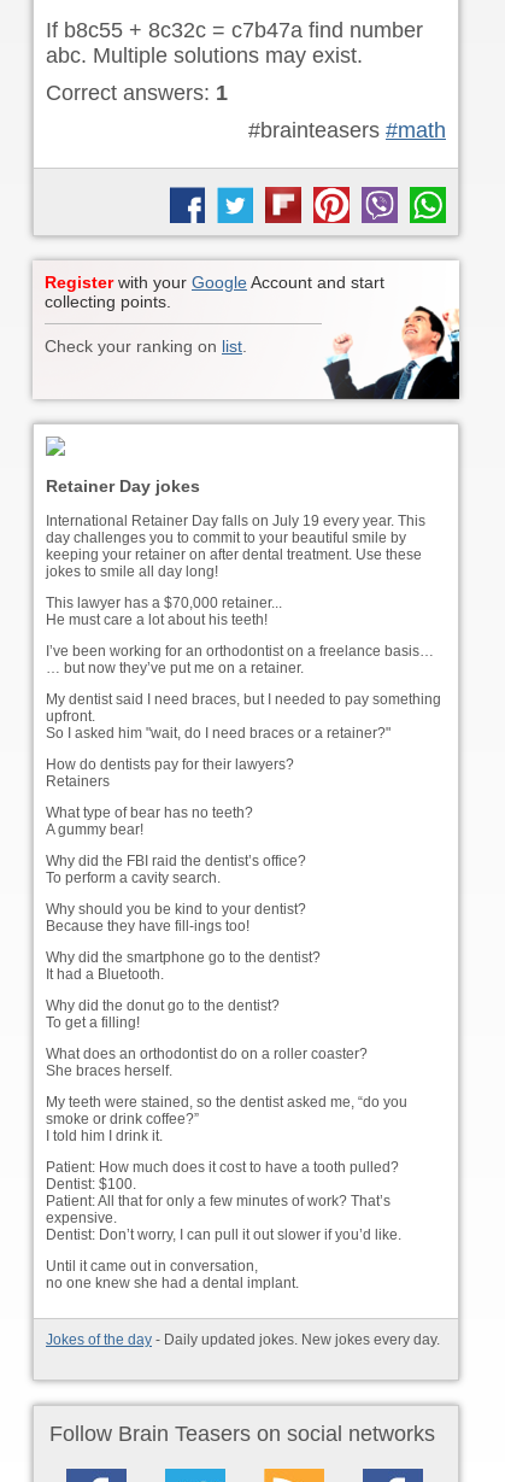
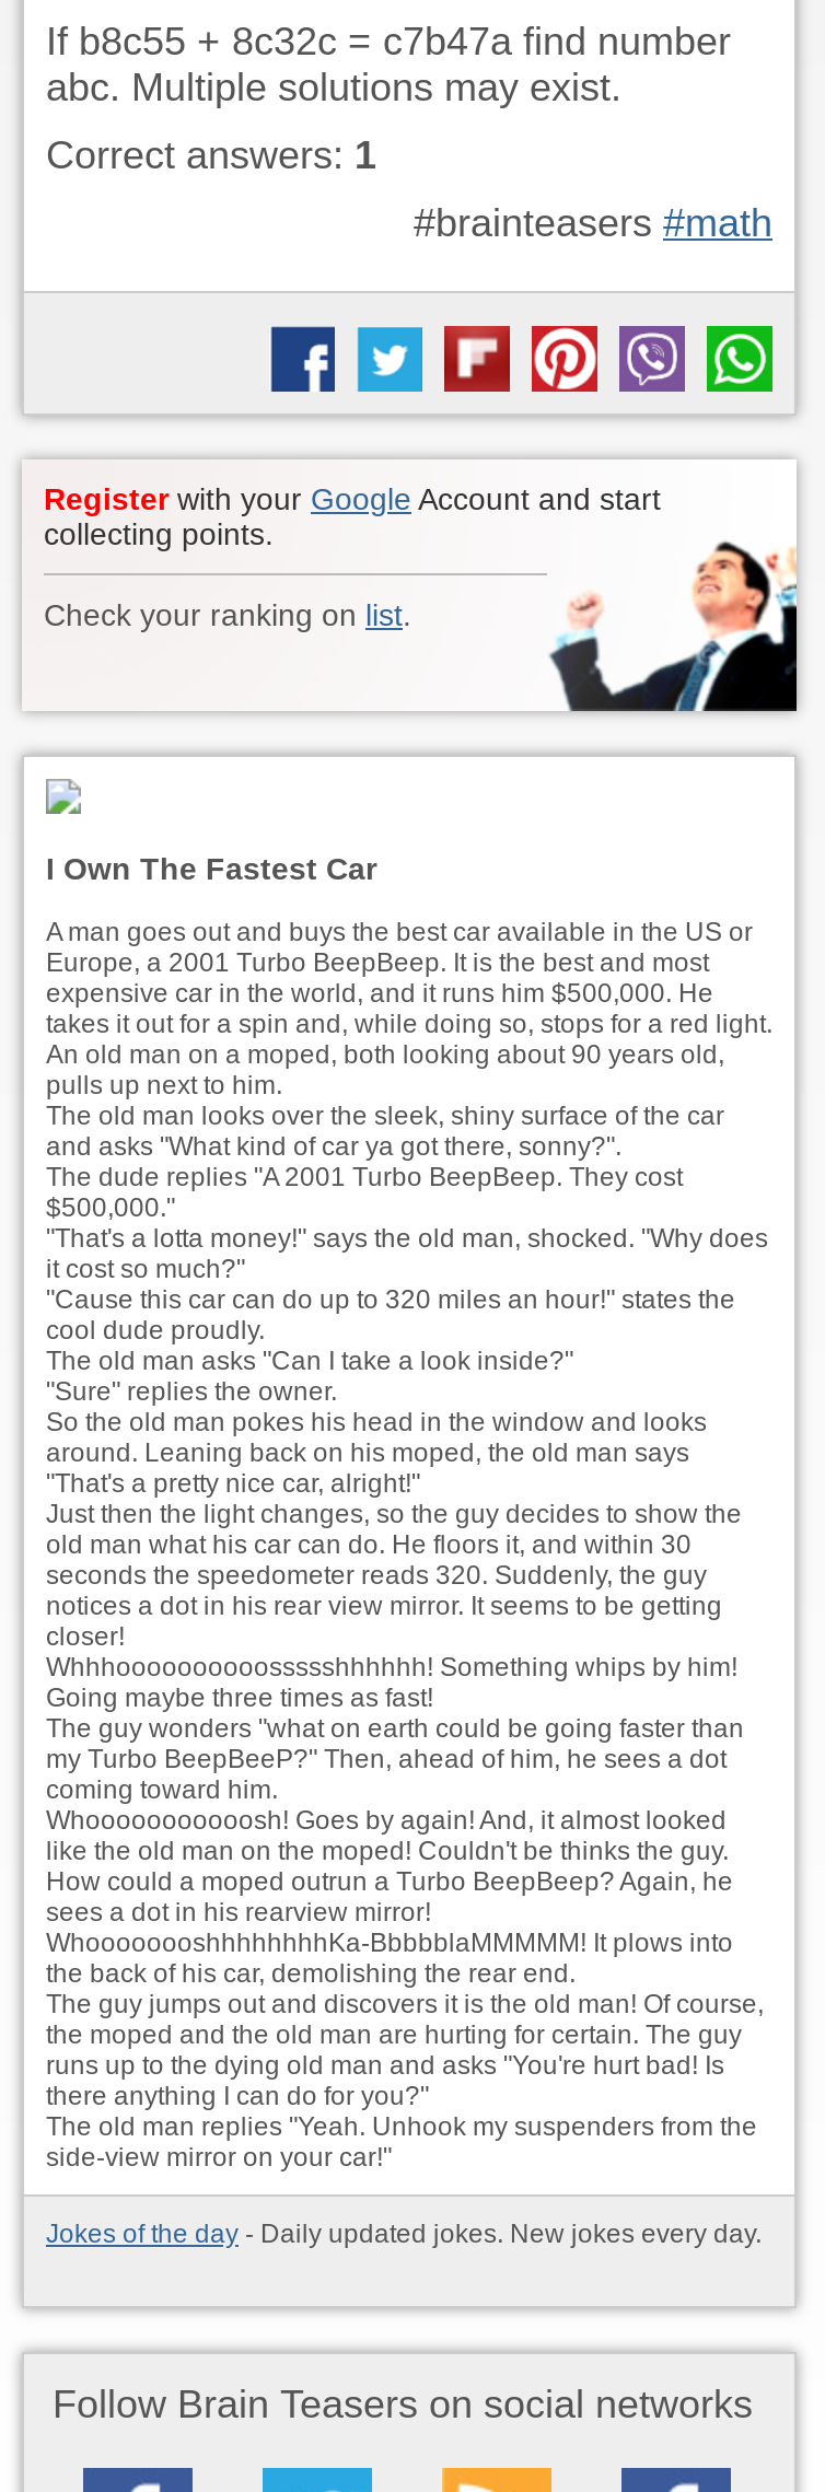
- Retainer Day jokes
- International Retainer Day falls on July 19 every year. This
- day challenges you to commit to your beautiful smile by
- keeping your retainer on after dental treatment. Use these
- jokes to smile all day long!
- This lawyer has a $70,000 retainer...
- He must care a lot about his teeth!
- I’ve been working for an orthodontist on a freelance basis…
- … but now they’ve put me on a retainer.
- My dentist said I need braces, but I needed to pay something
- upfront.
- So I asked him "wait, do I need braces or a retainer?"
- How do dentists pay for their lawyers?
- Retainers
- What type of bear has no teeth?
- A gummy bear!
- Why did the FBI raid the dentist’s office?
- To perform a cavity search.
- Why should you be kind to your dentist?
- Because they have fill-ings too!
- Why did the smartphone go to the dentist?
- It had a Bluetooth.
- Why did the donut go to the dentist?
- To get a filling!
- What does an orthodontist do on a roller coaster?
- She braces herself.
- My teeth were stained, so the dentist asked me, “do you
- smoke or drink coffee?”
- I told him I drink it.
- Patient: How much does it cost to have a tooth pulled?
- Dentist: $100.
- Patient: All that for only a few minutes of work? That’s
- expensive.
- Dentist: Don’t worry, I can pull it out slower if you’d like.
- Until it came out in conversation,
- no one knew she had a dental implant.
+ I Own The Fastest Car
+ A man goes out and buys the best car available in the US or
+ Europe, a 2001 Turbo BeepBeep. It is the best and most
+ expensive car in the world, and it runs him $500,000. He
+ takes it out for a spin and, while doing so, stops for a red light.
+ An old man on a moped, both looking about 90 years old,
+ pulls up next to him.
+ The old man looks over the sleek, shiny surface of the car
+ and asks "What kind of car ya got there, sonny?".
+ The dude replies "A 2001 Turbo BeepBeep. They cost
+ $500,000."
+ "That's a lotta money!" says the old man, shocked. "Why does
+ it cost so much?"
+ "Cause this car can do up to 320 miles an hour!" states the
+ cool dude proudly.
+ The old man asks "Can I take a look inside?"
+ "Sure" replies the owner.
+ So the old man pokes his head in the window and looks
+ around. Leaning back on his moped, the old man says
+ "That's a pretty nice car, alright!"
+ Just then the light changes, so the guy decides to show the
+ old man what his car can do. He floors it, and within 30
+ seconds the speedometer reads 320. Suddenly, the guy
+ notices a dot in his rear view mirror. It seems to be getting
+ closer!
+ Whhhoooooooooossssshhhhhh! Something whips by him!
+ Going maybe three times as fast!
+ The guy wonders "what on earth could be going faster than
+ my Turbo BeepBeeP?" Then, ahead of him, he sees a dot
+ coming toward him.
+ Whooooooooooosh! Goes by again! And, it almost looked
+ like the old man on the moped! Couldn't be thinks the guy.
+ How could a moped outrun a Turbo BeepBeep? Again, he
+ sees a dot in his rearview mirror!
+ WhoooooooshhhhhhhhKa-BbbbblaMMMMM! It plows into
+ the back of his car, demolishing the rear end.
+ The guy jumps out and discovers it is the old man! Of course,
+ the moped and the old man are hurting for certain. The guy
+ runs up to the dying old man and asks "You're hurt bad! Is
+ there anything I can do for you?"
+ The old man replies "Yeah. Unhook my suspenders from the
+ side-view mirror on your car!"
